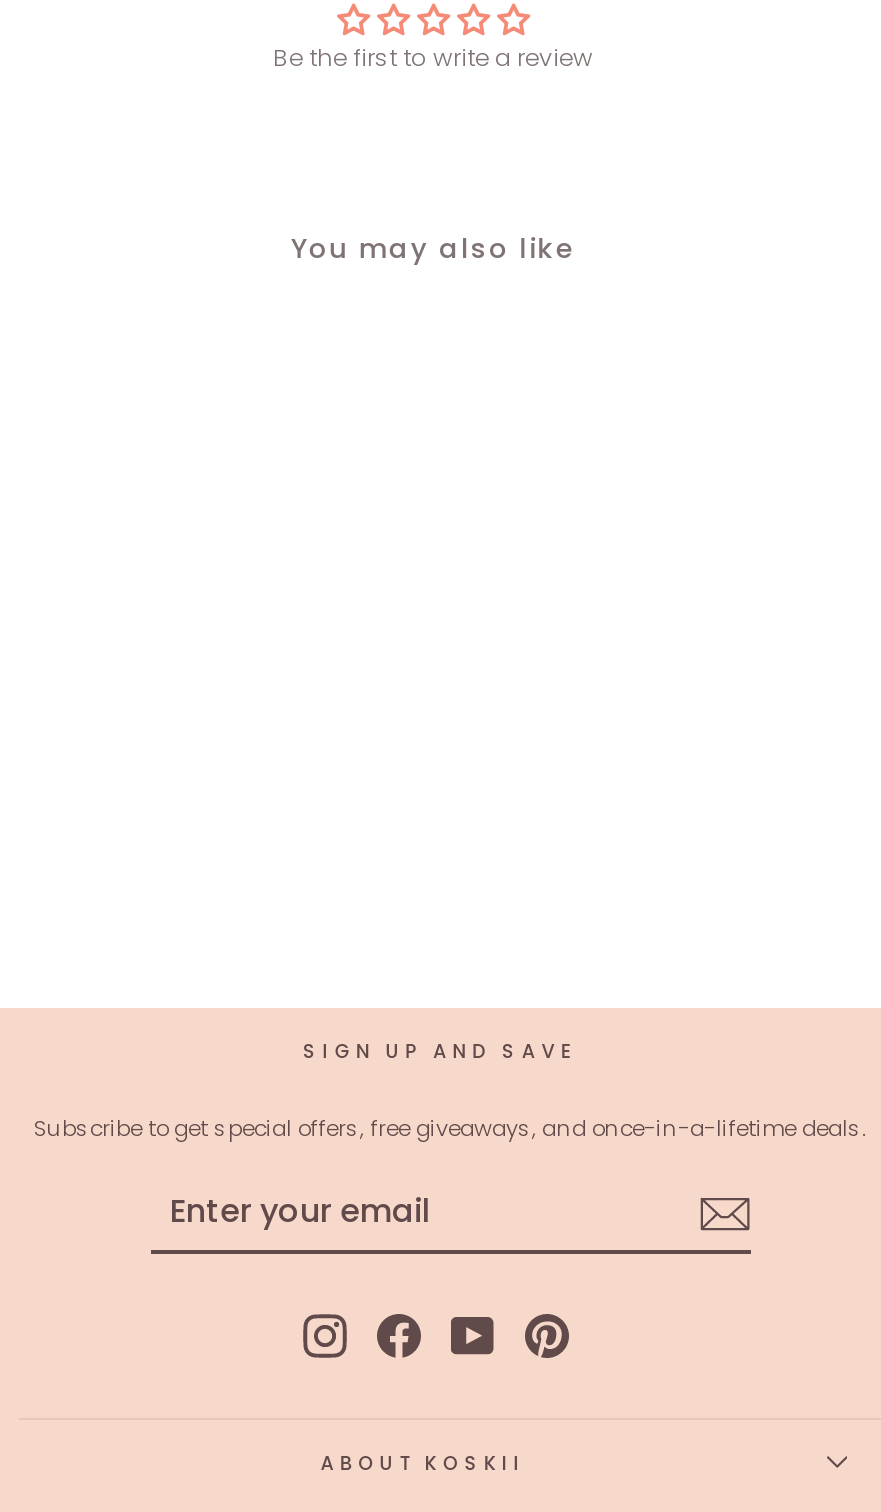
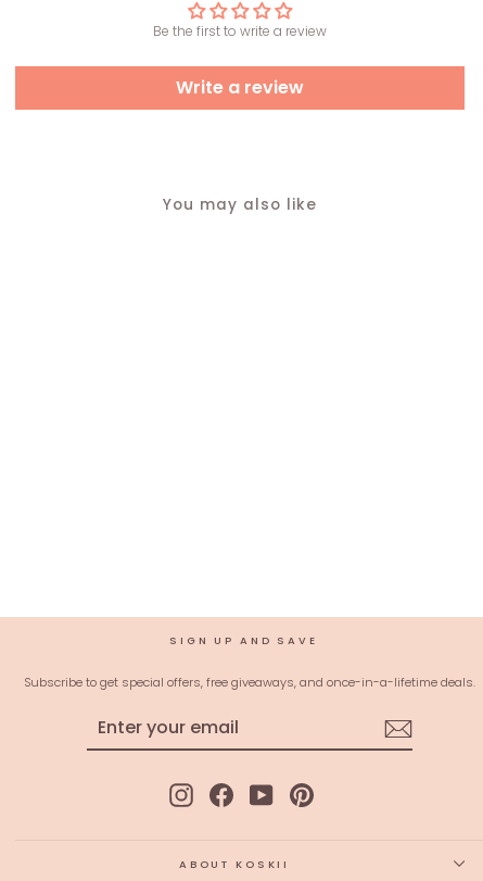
+ Write a review
